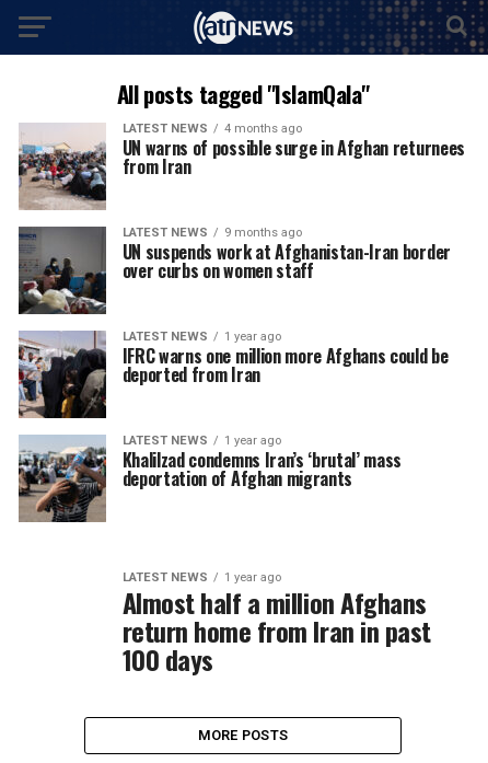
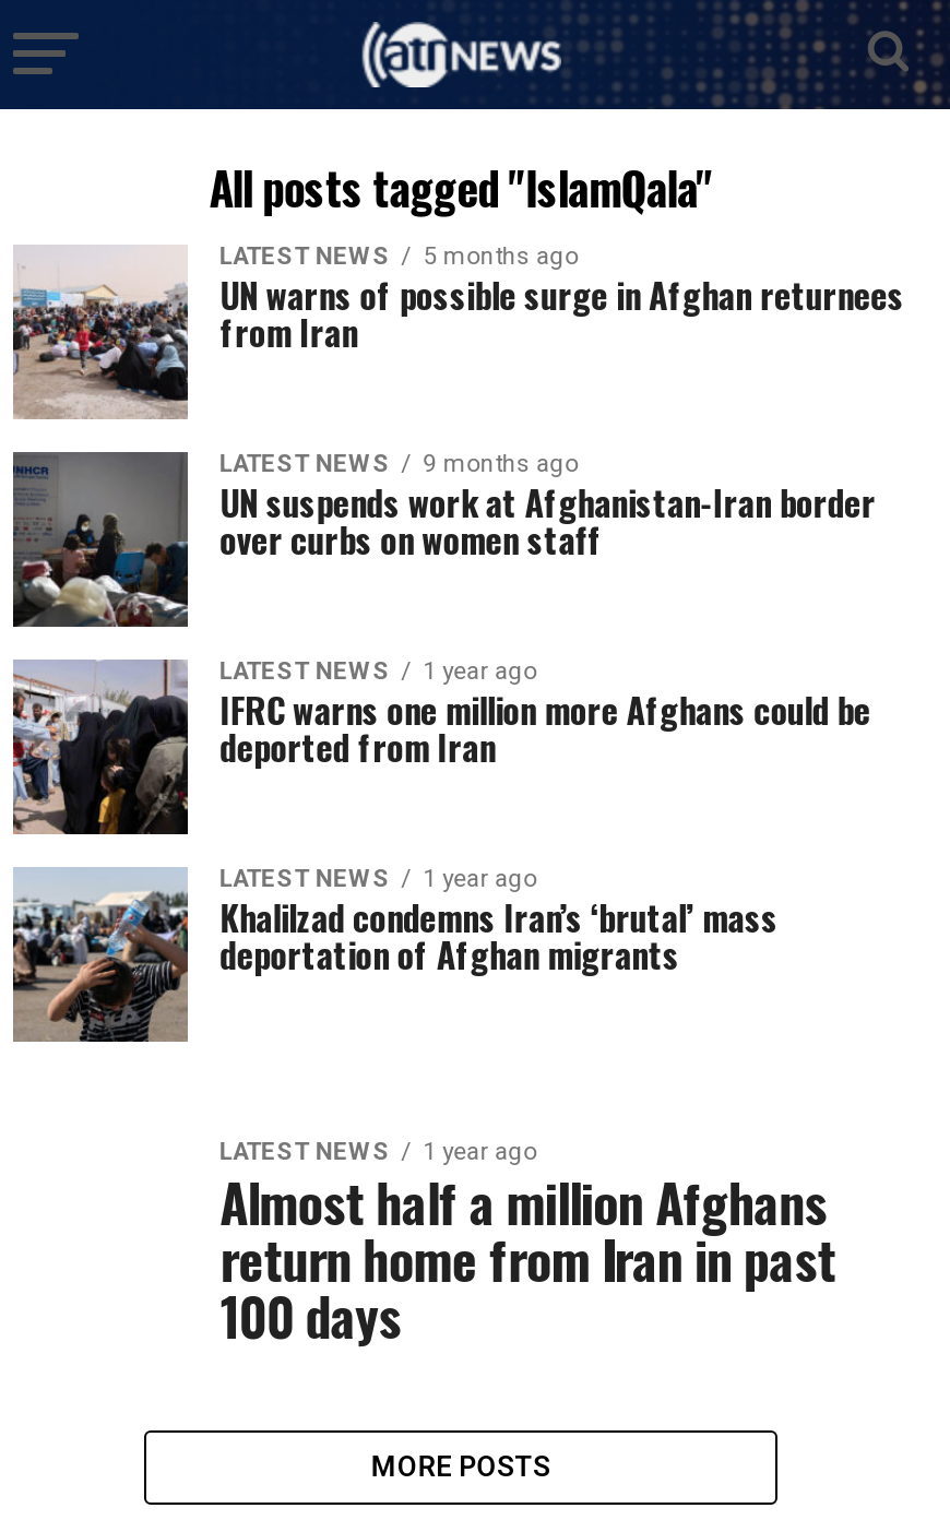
- LATEST NEWS 4 months ago
+ LATEST NEWS 5 months ago
